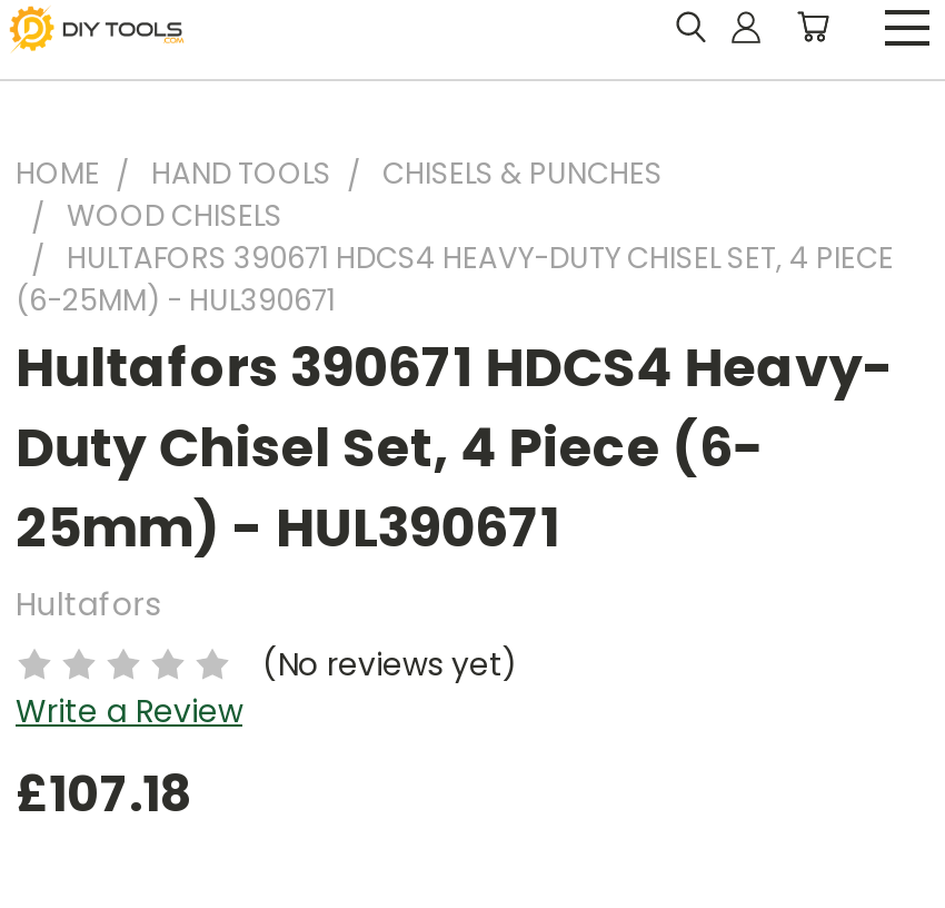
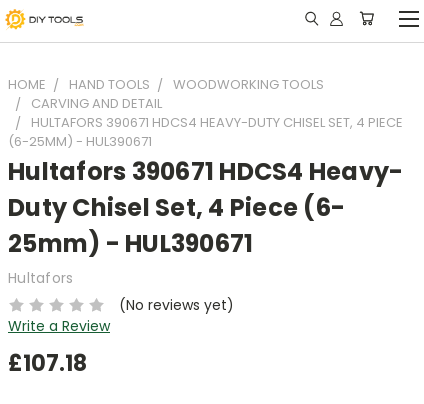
- CHISELS & PUNCHES
- WOOD CHISELS
+ WOODWORKING TOOLS
+ CARVING AND DETAIL
